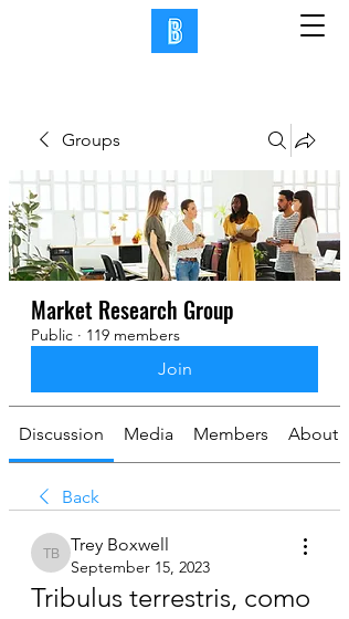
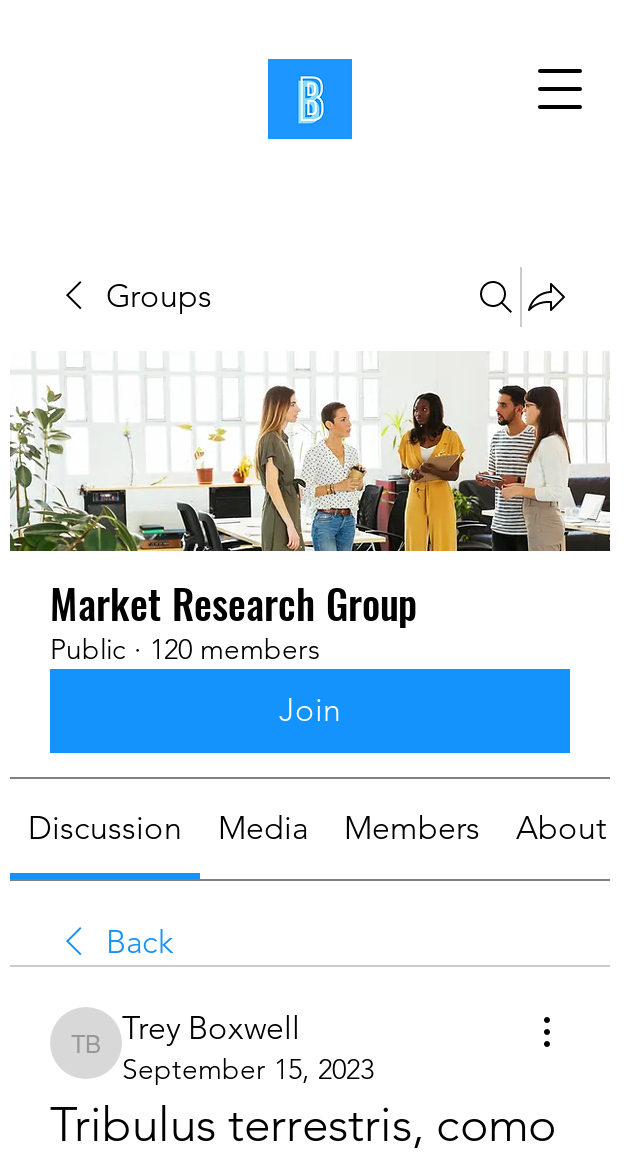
- Public · 119 members
+ Public · 120 members
